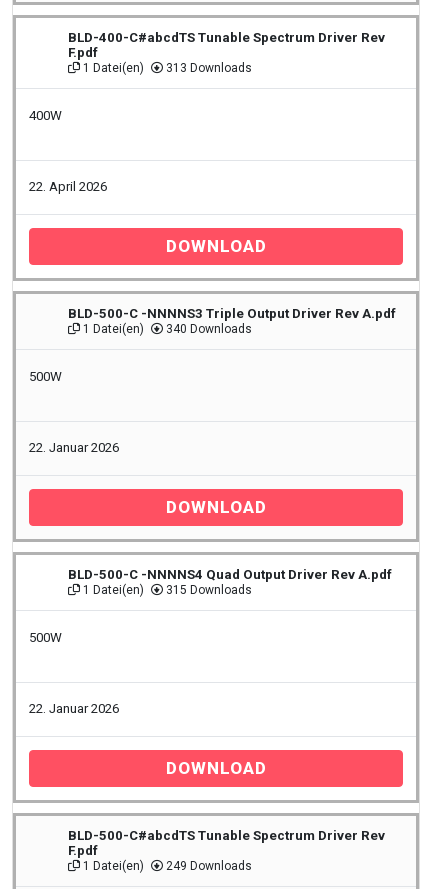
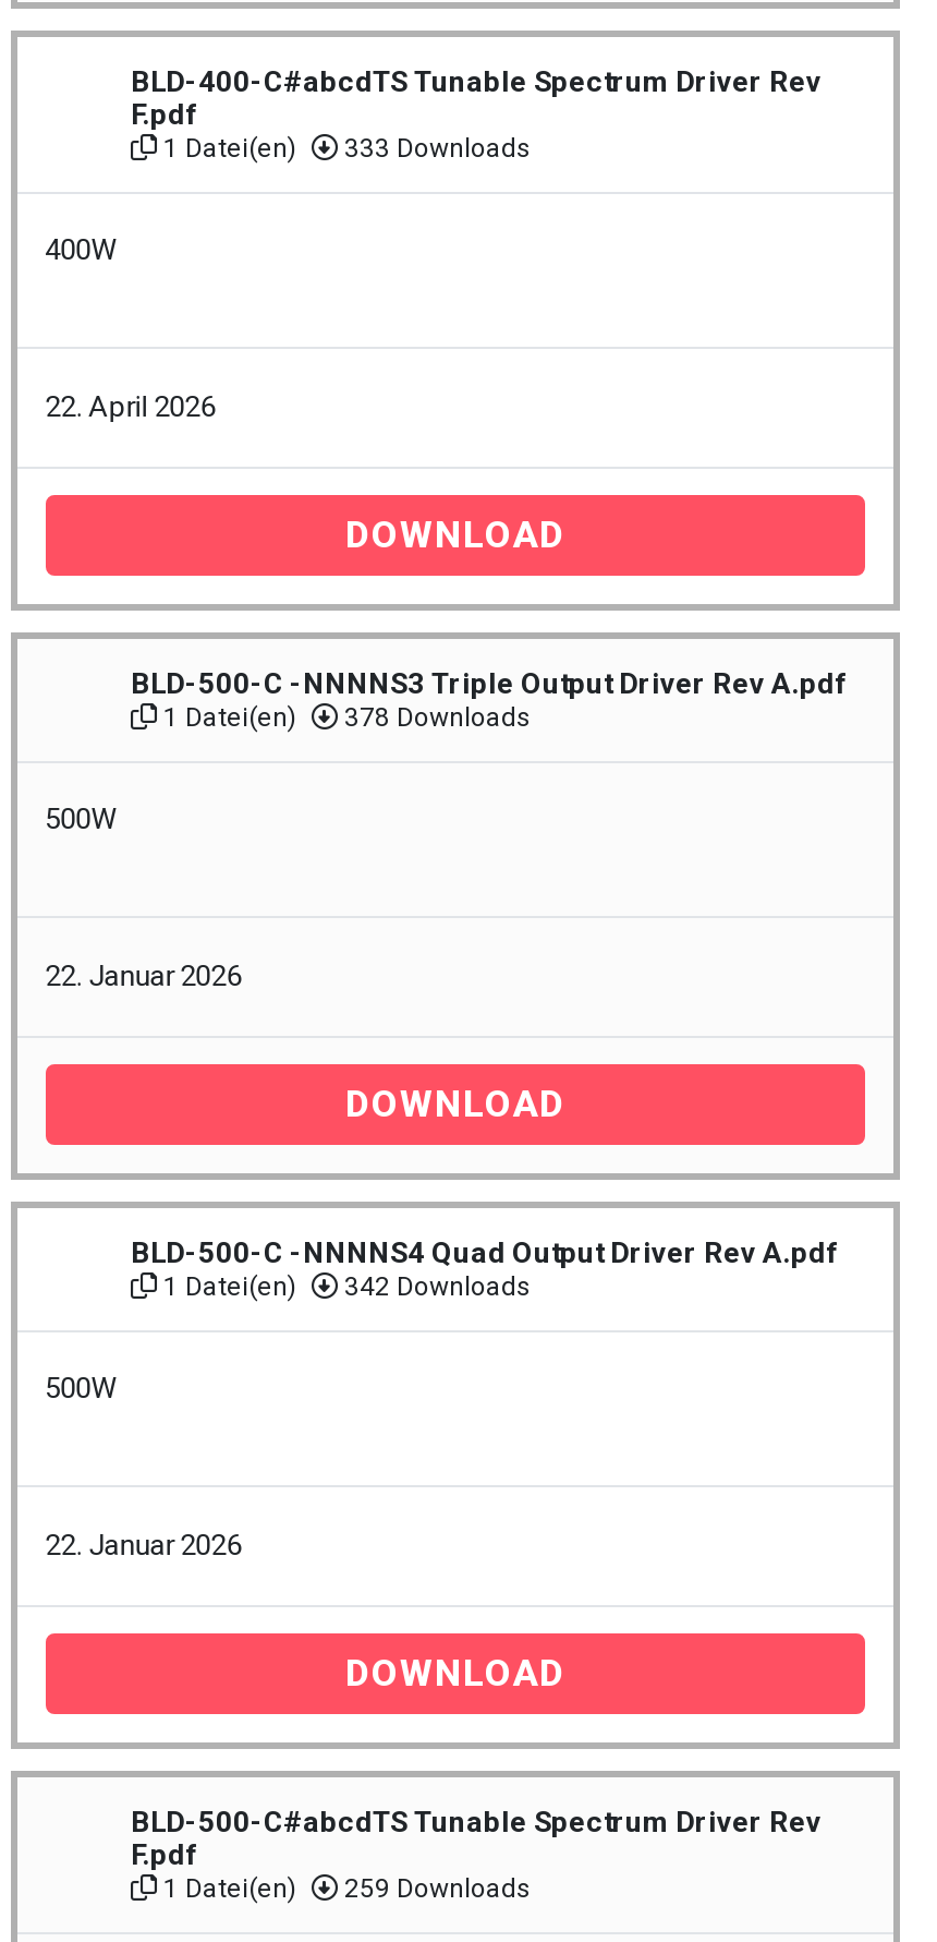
- 1 Datei(en) 313 Downloads
+ 1 Datei(en) 333 Downloads

- 1 Datei(en) 340 Downloads
+ 1 Datei(en) 378 Downloads

- 1 Datei(en) 315 Downloads
+ 1 Datei(en) 342 Downloads

- 1 Datei(en) 249 Downloads
+ 1 Datei(en) 259 Downloads
